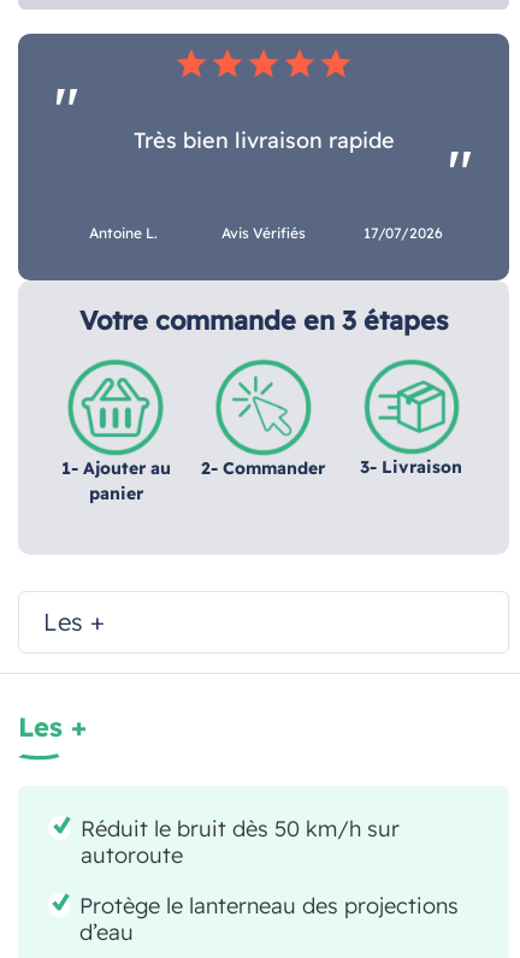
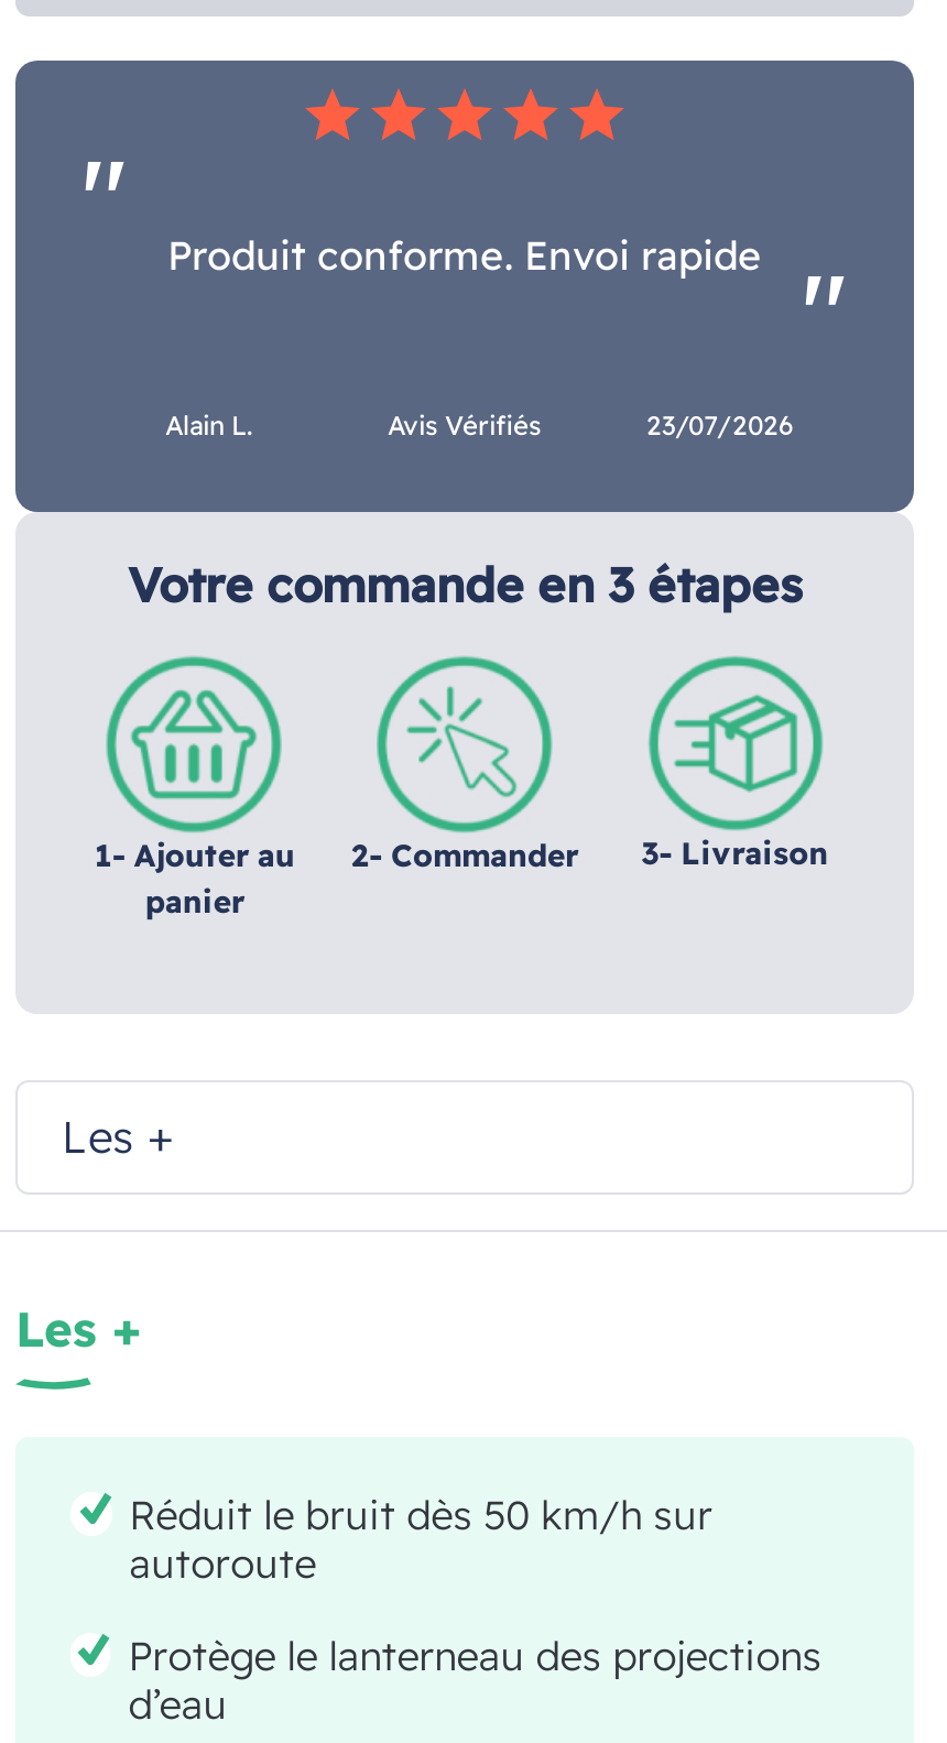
- Très bien livraison rapide
+ Produit conforme. Envoi rapide

- Antoine L.
+ Alain L.

- 17/07/2026
+ 23/07/2026
